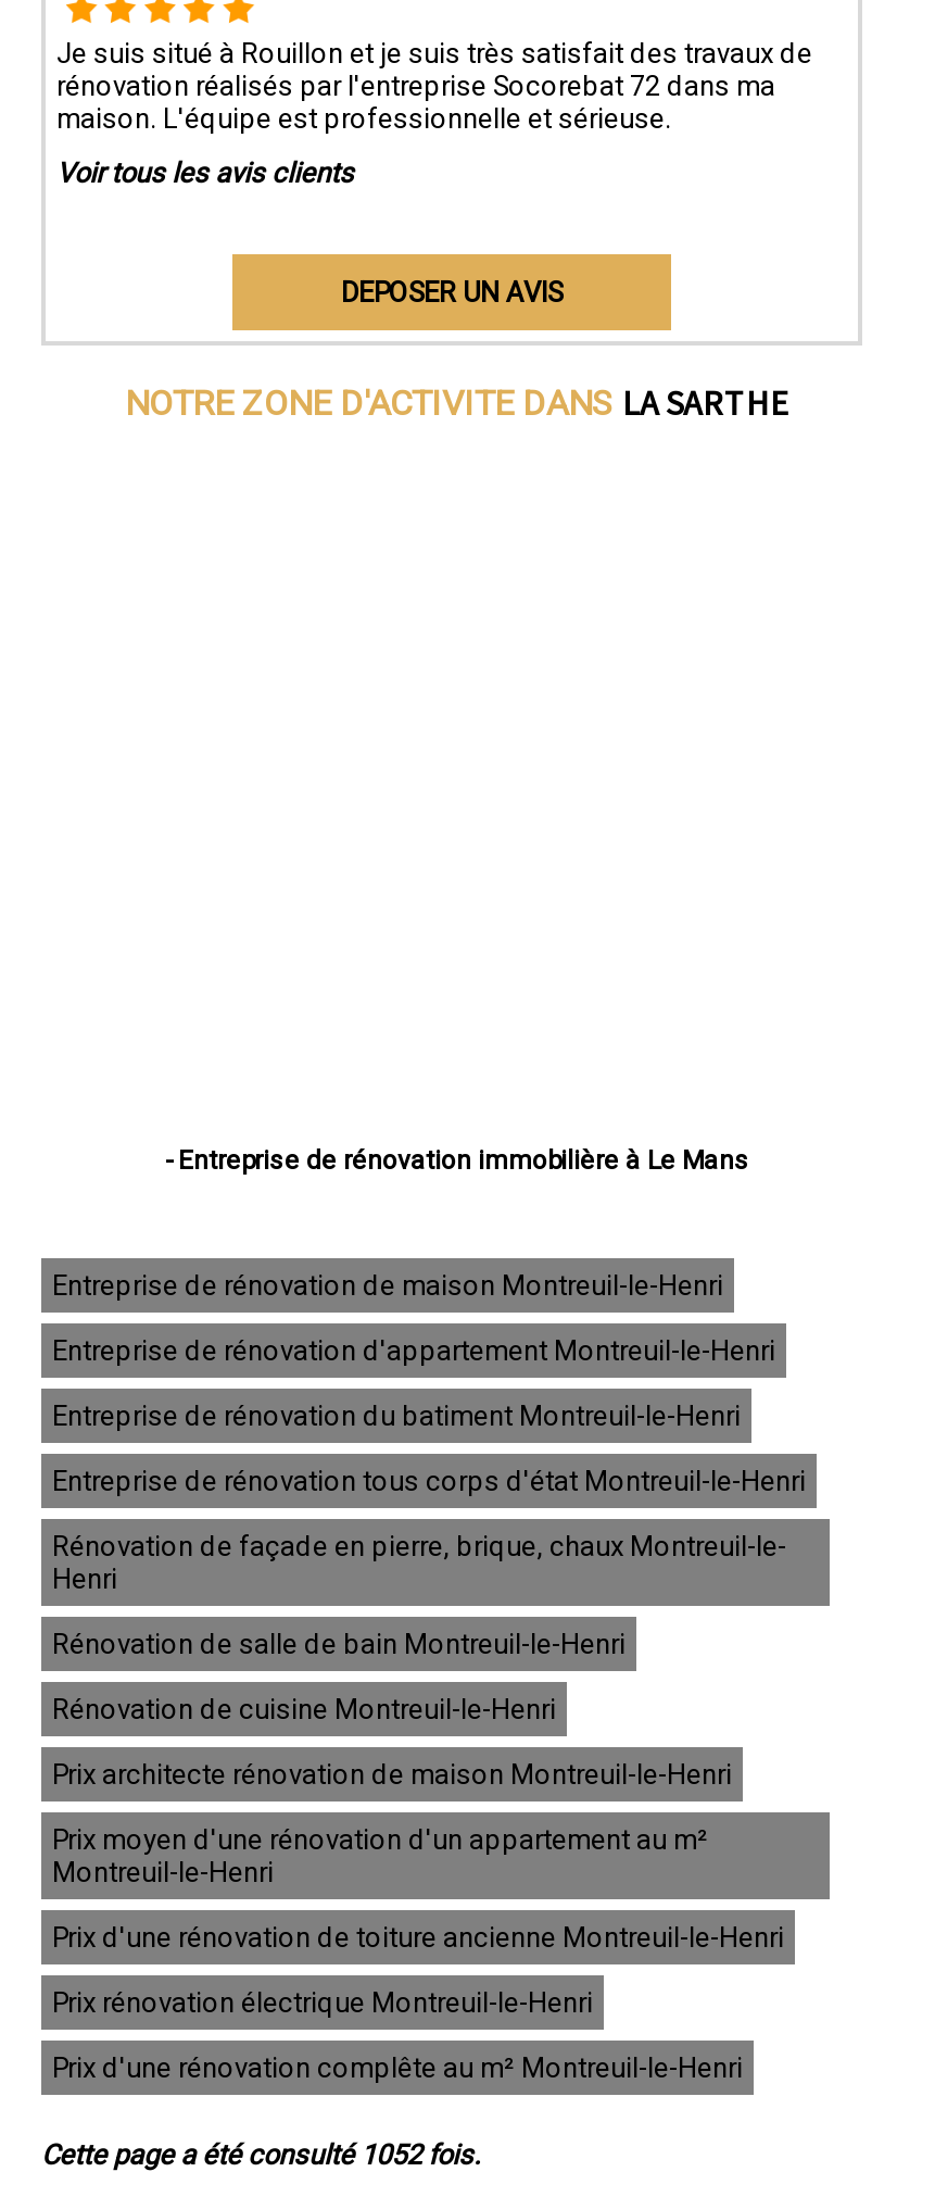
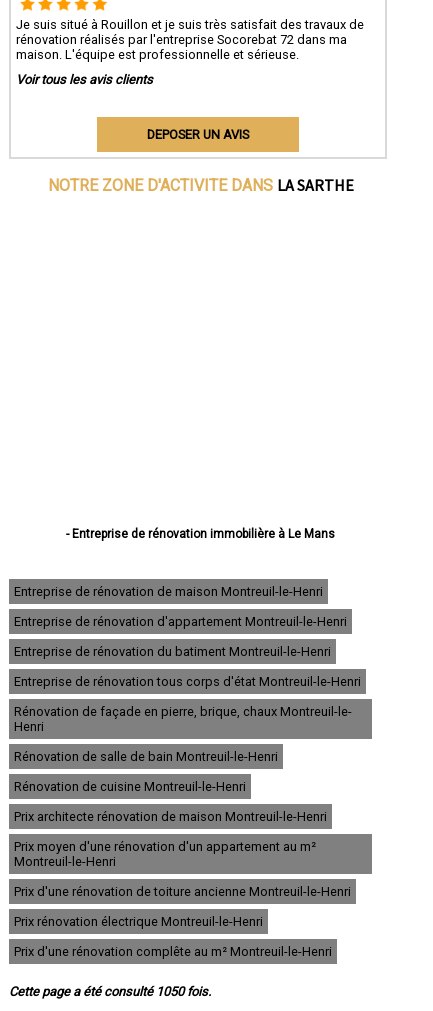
- Cette page a été consulté 1052 fois.
+ Cette page a été consulté 1050 fois.
